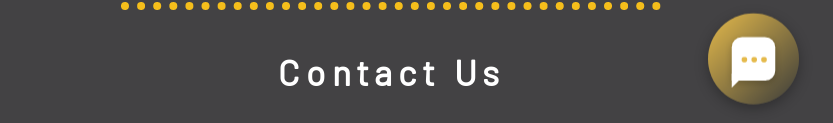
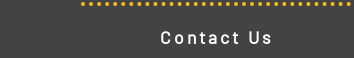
- [image]
